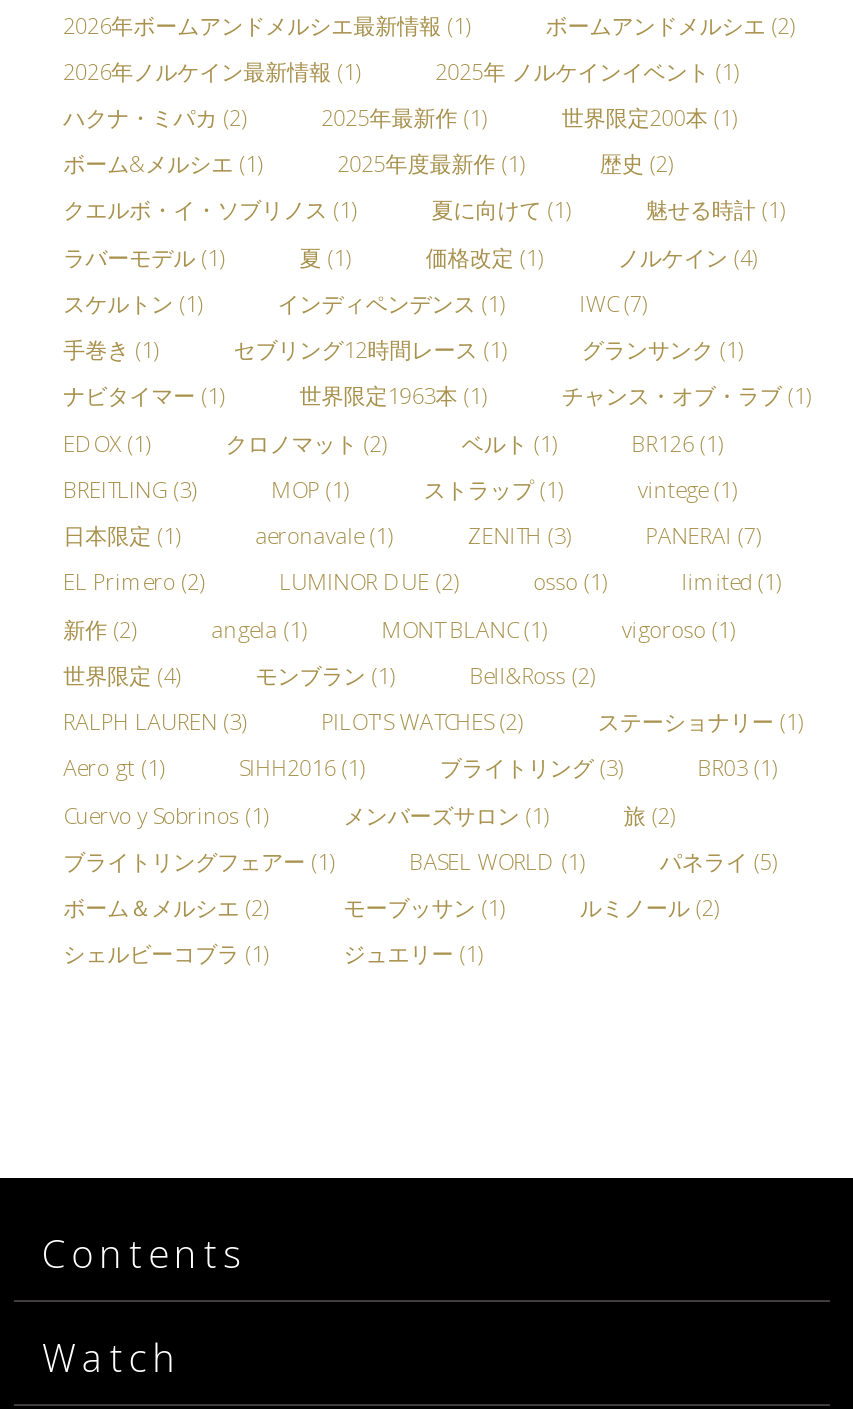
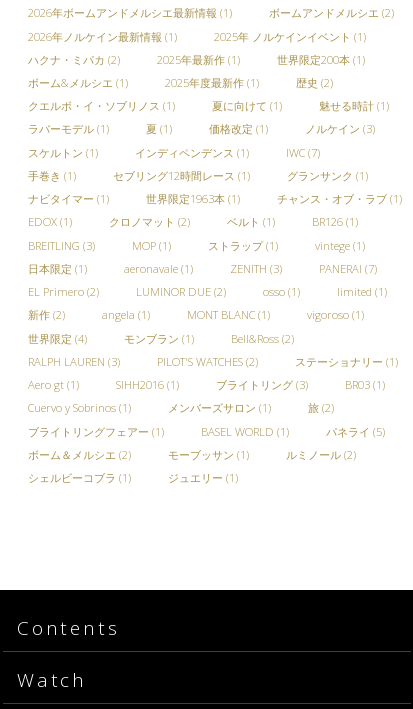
- ノルケイン(4)
+ ノルケイン(3)
